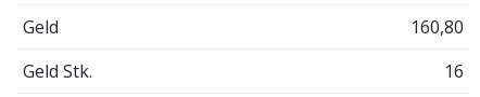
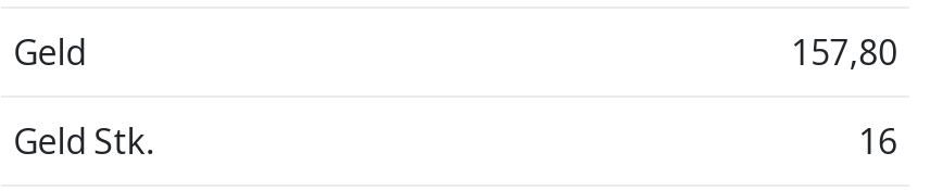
- 160,80
+ 157,80
